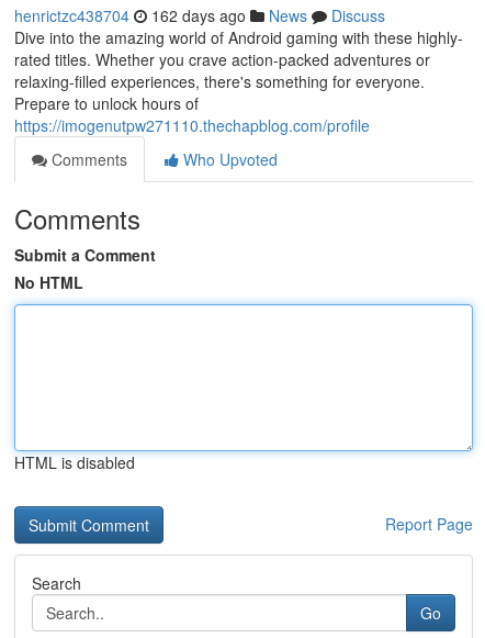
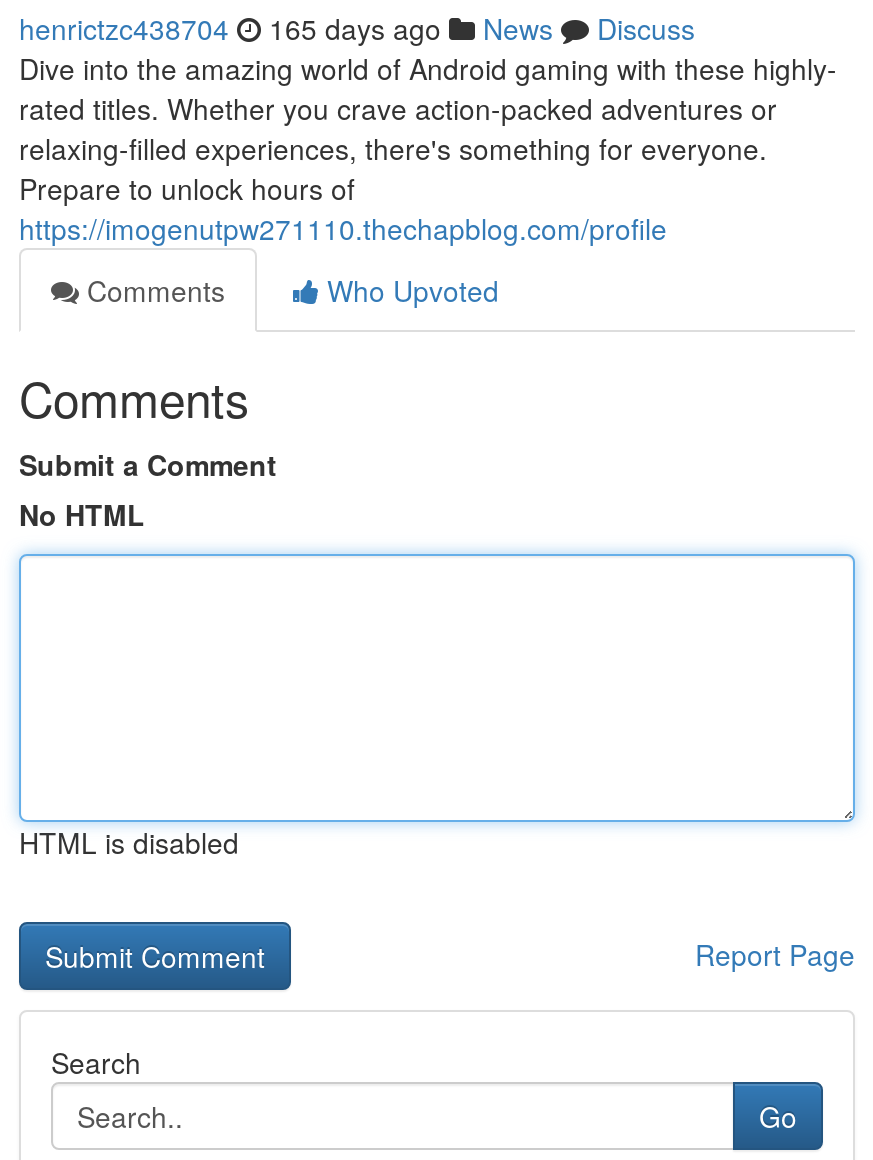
- henrictzc438704 162 days ago News Discuss
+ henrictzc438704 165 days ago News Discuss
